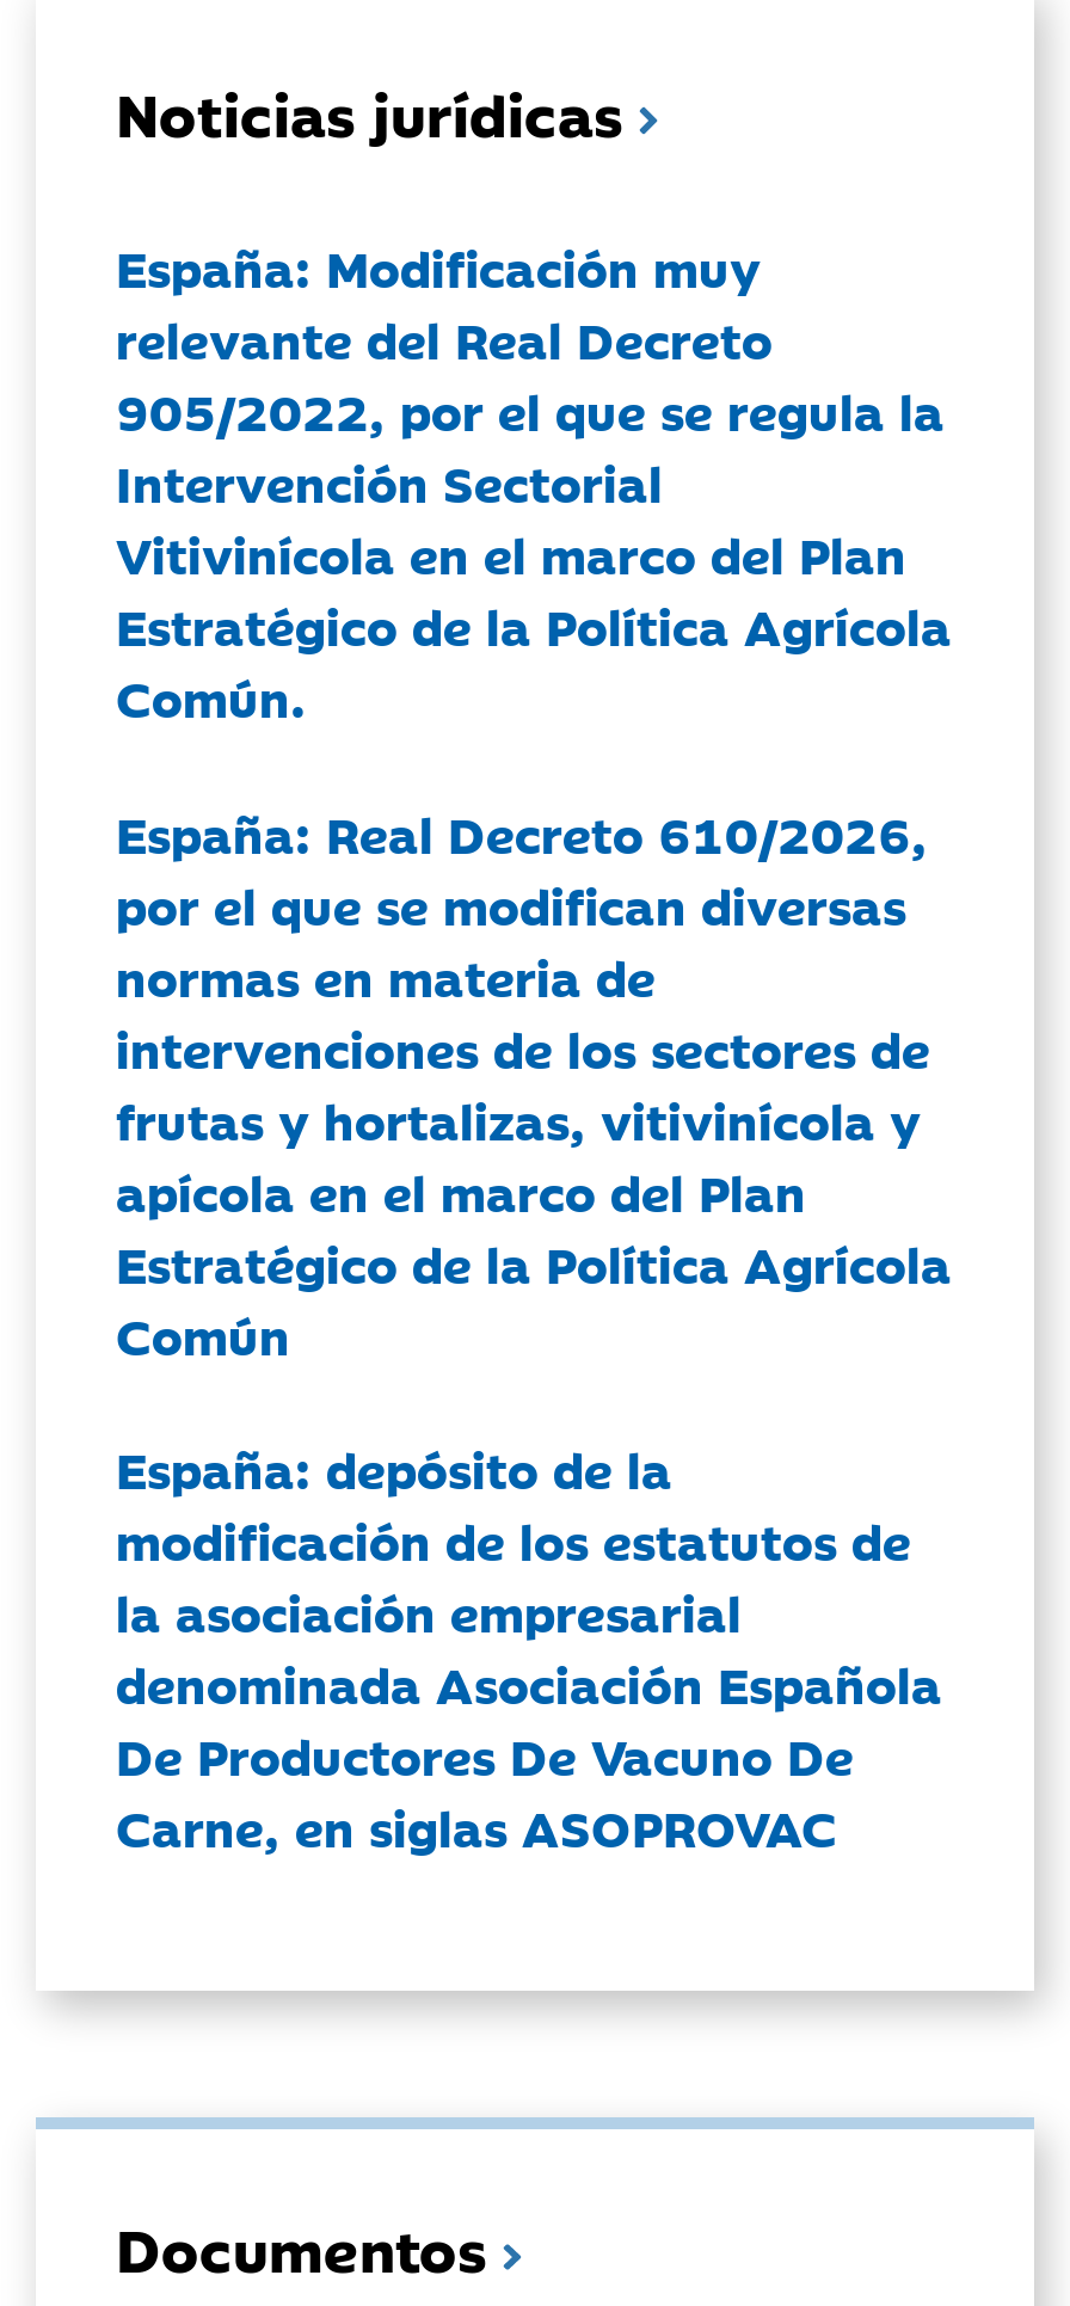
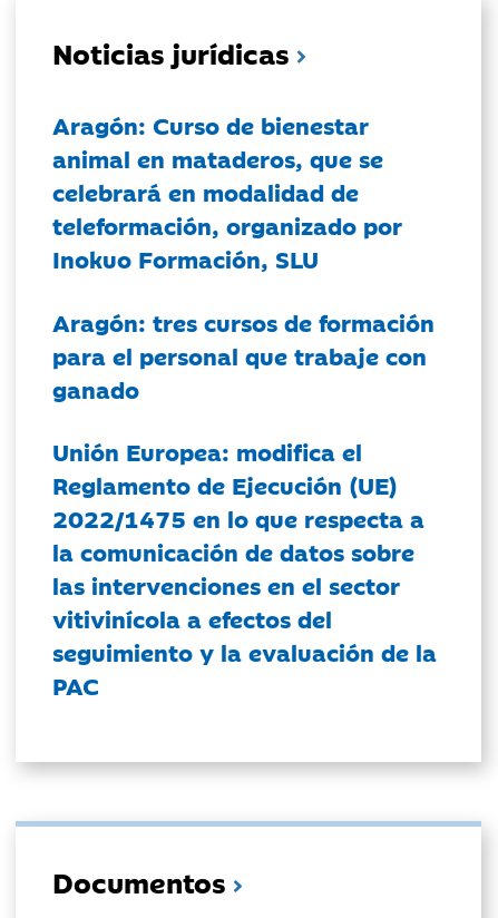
- España: Modificación muy
- relevante del Real Decreto
- 905/2022, por el que se regula la
- Intervención Sectorial
- Vitivinícola en el marco del Plan
- Estratégico de la Política Agrícola
- Común.
+ Aragón: Curso de bienestar
+ animal en mataderos, que se
+ celebrará en modalidad de
+ teleformación, organizado por
+ Inokuo Formación, SLU

- España: Real Decreto 610/2026,
- por el que se modifican diversas
- normas en materia de
- intervenciones de los sectores de
- frutas y hortalizas, vitivinícola y
- apícola en el marco del Plan
- Estratégico de la Política Agrícola
- Común
+ Aragón: tres cursos de formación
+ para el personal que trabaje con
+ ganado

- España: depósito de la
- modificación de los estatutos de
- la asociación empresarial
- denominada Asociación Española
- De Productores De Vacuno De
- Carne, en siglas ASOPROVAC
+ Unión Europea: modifica el
+ Reglamento de Ejecución (UE)
+ 2022/1475 en lo que respecta a
+ la comunicación de datos sobre
+ las intervenciones en el sector
+ vitivinícola a efectos del
+ seguimiento y la evaluación de la
+ PAC
